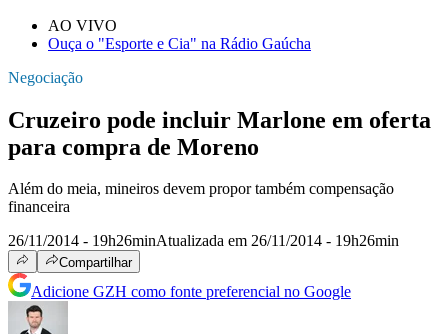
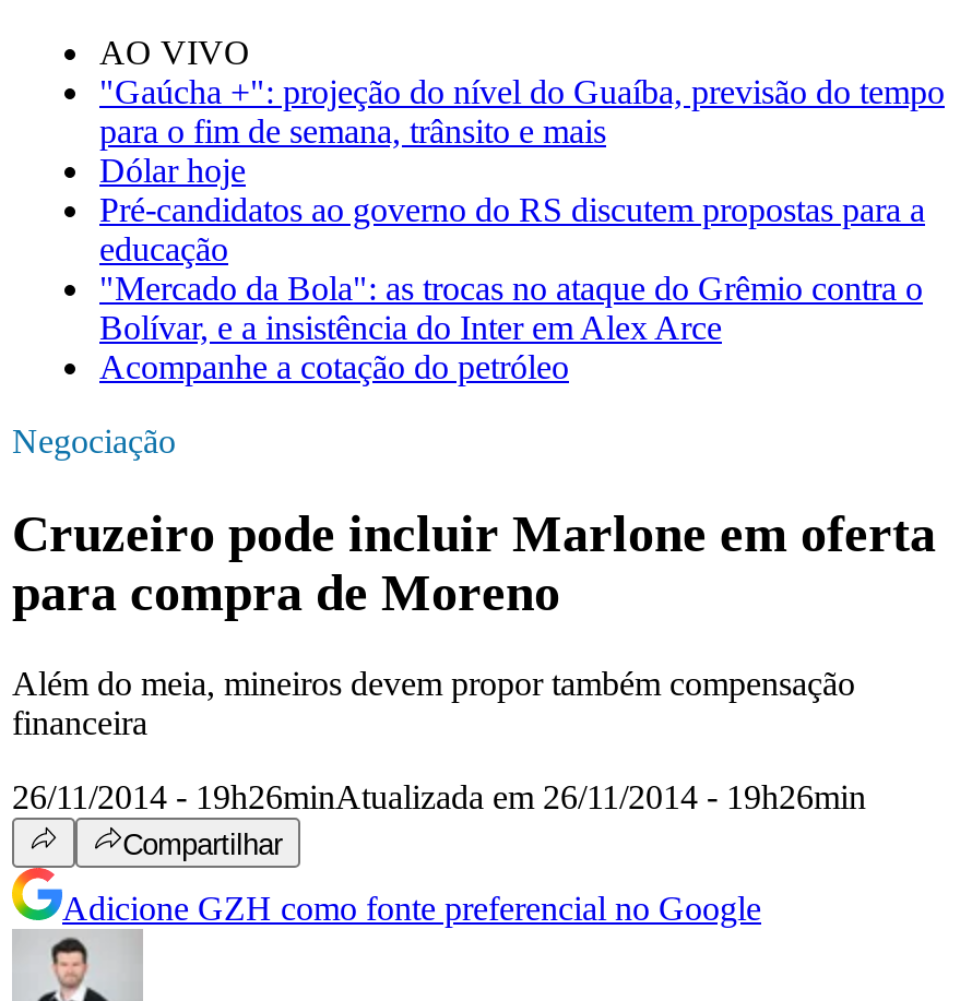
- Ouça o "Esporte e Cia" na Rádio Gaúcha
+ "Gaúcha +": projeção do nível do Guaíba, previsão do tempo
+ para o fim de semana, trânsito e mais
+ Dólar hoje
+ Pré-candidatos ao governo do RS discutem propostas para a
+ educação
+ "Mercado da Bola": as trocas no ataque do Grêmio contra o
+ Bolívar, e a insistência do Inter em Alex Arce
+ Acompanhe a cotação do petróleo
